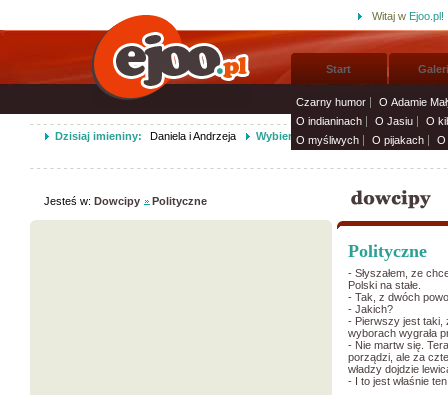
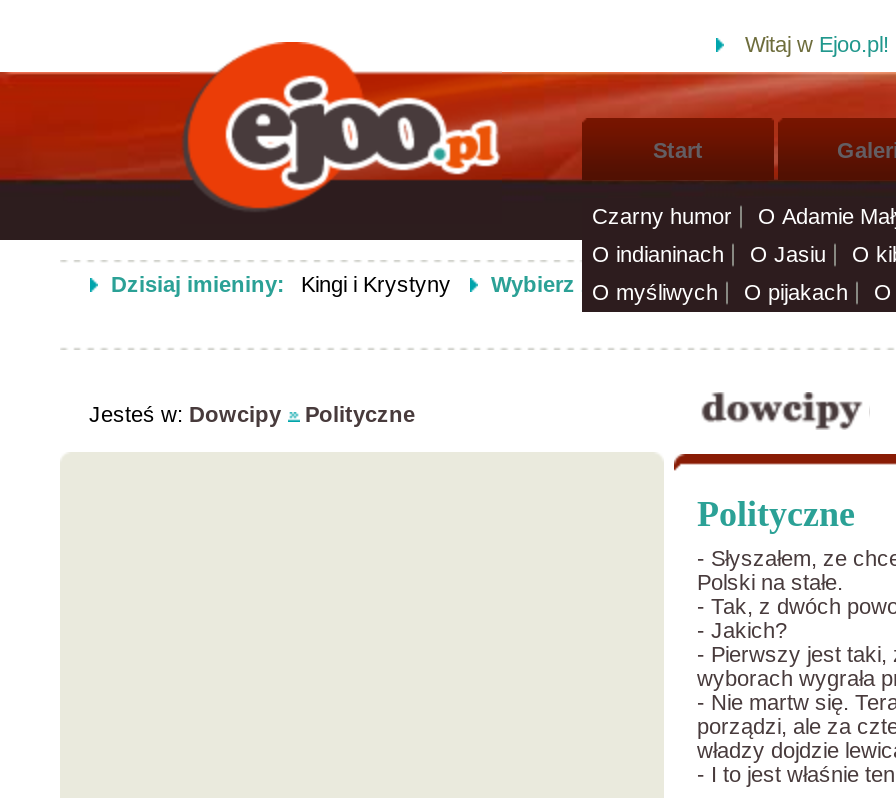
- Dzisiaj imieniny: Daniela i Andrzeja
+ Dzisiaj imieniny: Kingi i Krystyny
